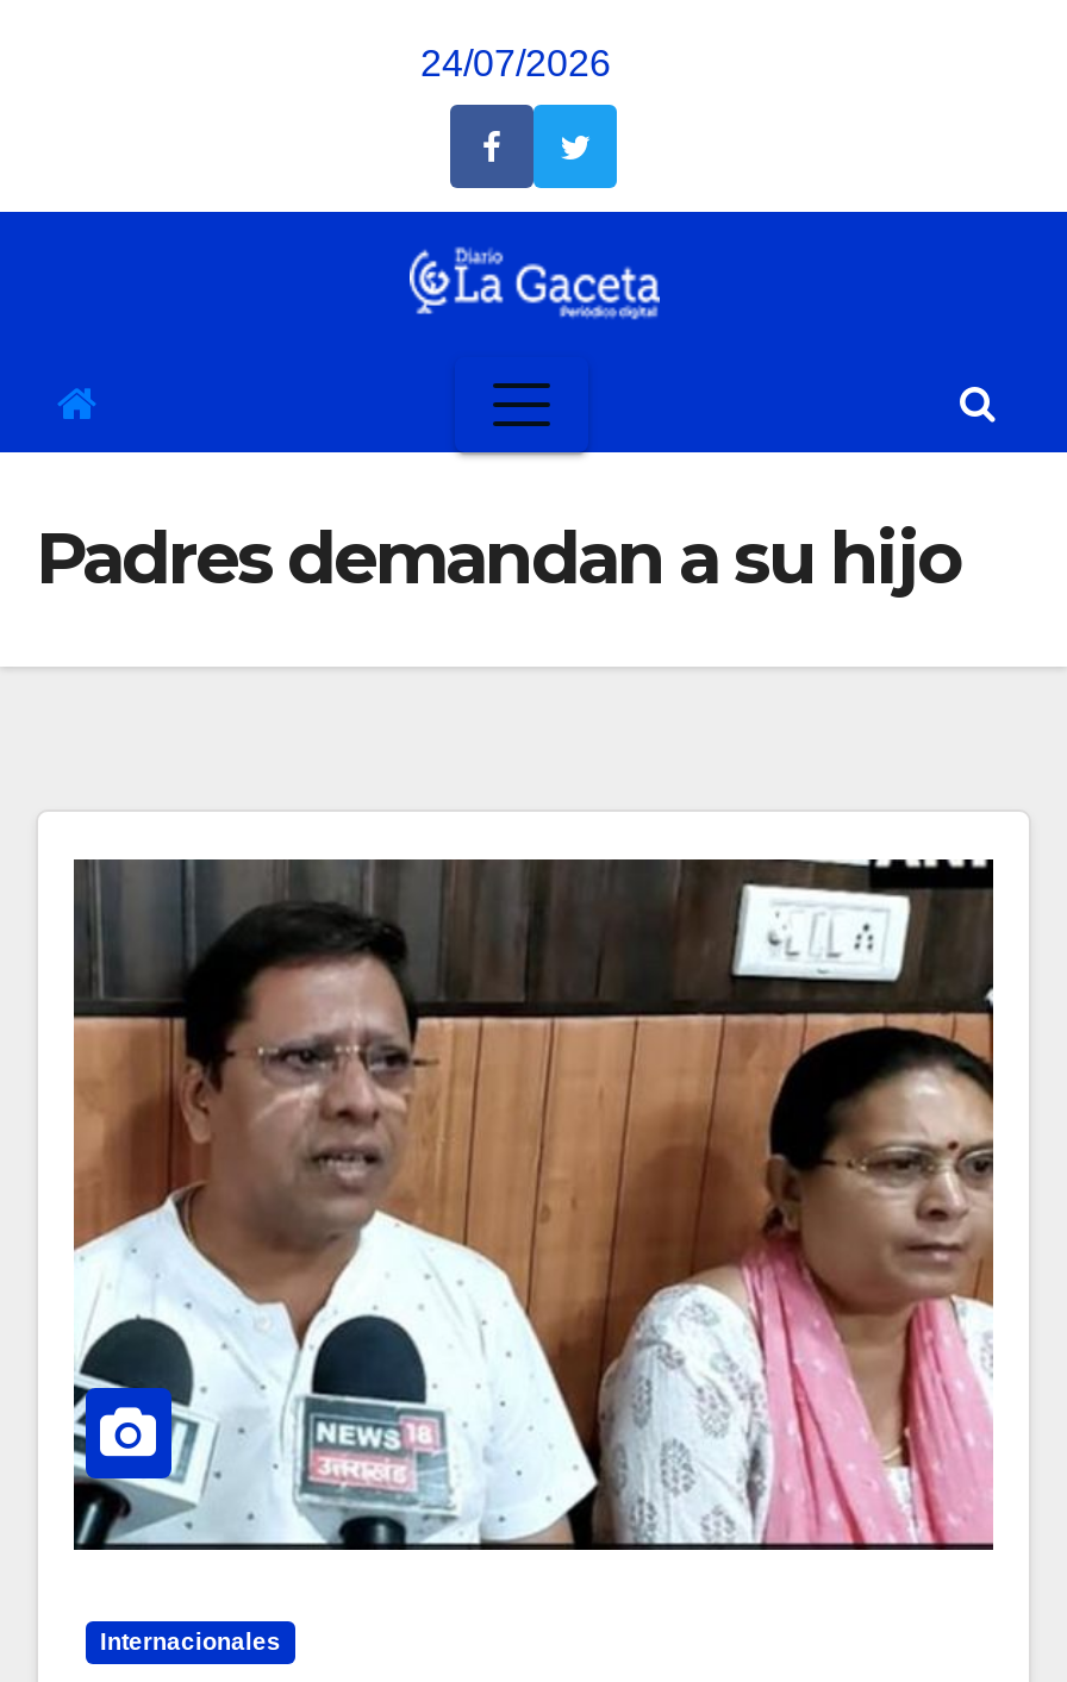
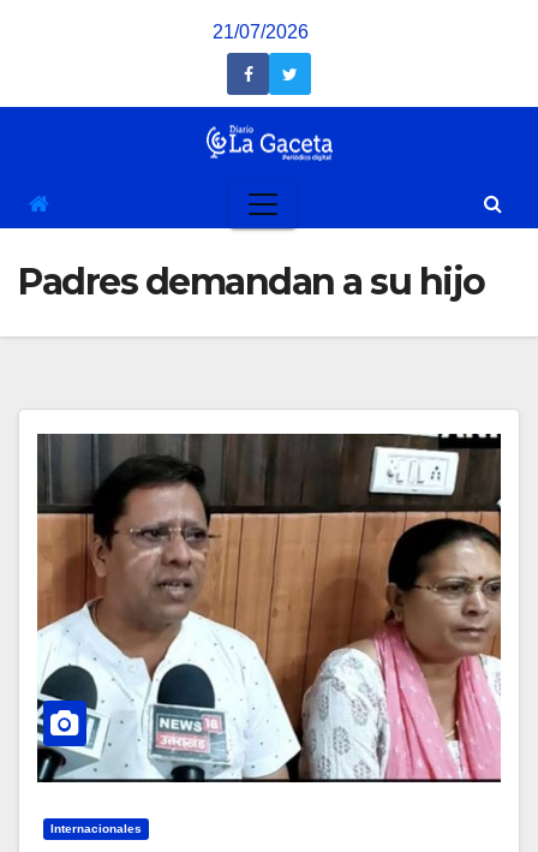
- 24/07/2026
+ 21/07/2026
